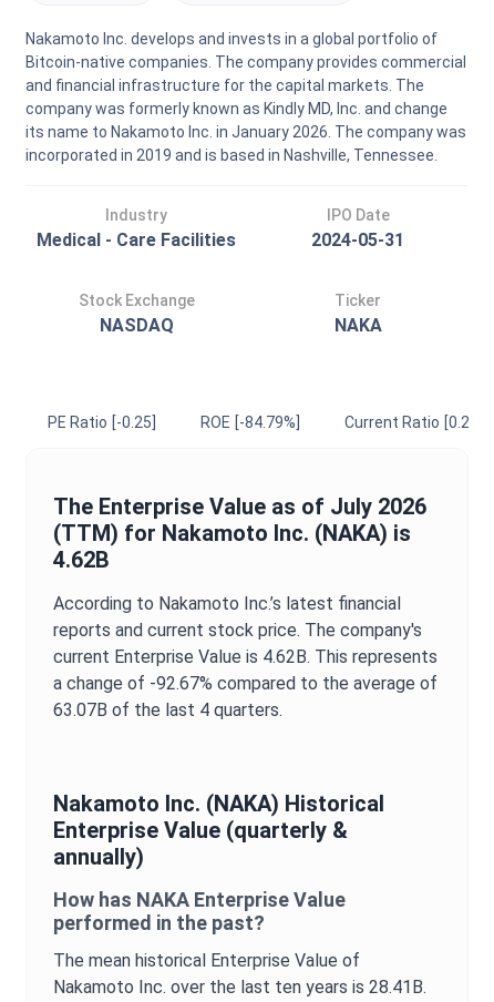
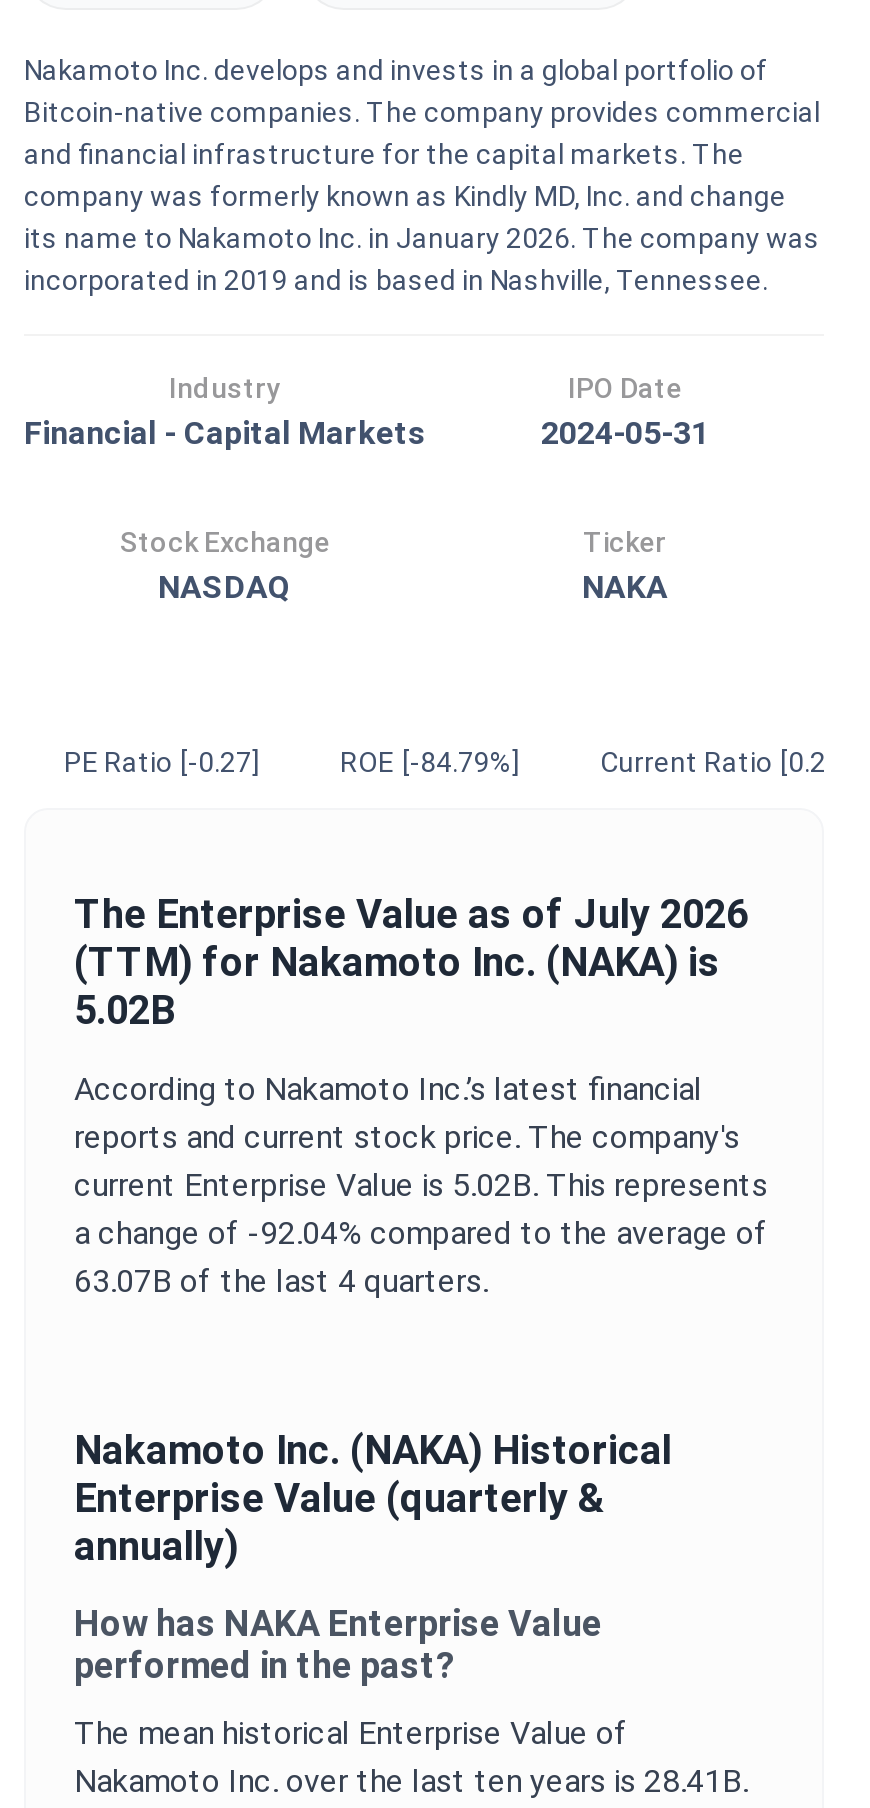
- Medical - Care Facilities
+ Financial - Capital Markets

- PE Ratio [-0.25]
+ PE Ratio [-0.27]

- 4.62B
+ 5.02B

- current Enterprise Value is 4.62B. This represents
+ current Enterprise Value is 5.02B. This represents

- a change of -92.67% compared to the average of
+ a change of -92.04% compared to the average of
